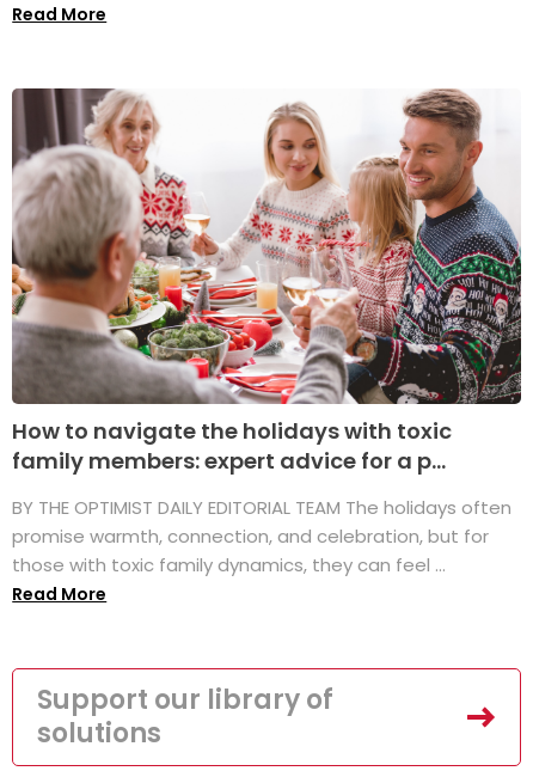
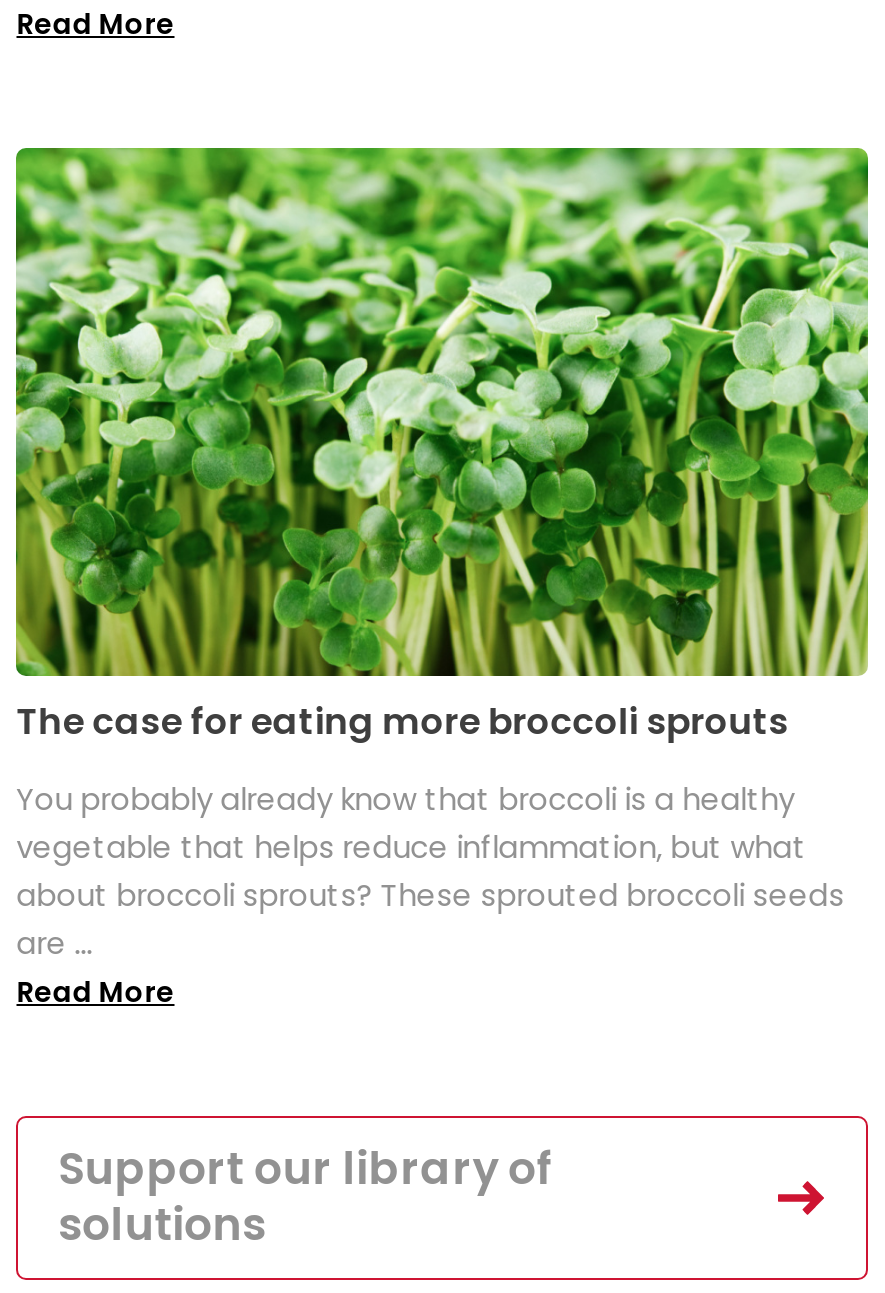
- [image]
- How to navigate the holidays with toxic
- family members: expert advice for a p...
+ [image]
+ The case for eating more broccoli sprouts

- BY THE OPTIMIST DAILY EDITORIAL TEAM The holidays often
- promise warmth, connection, and celebration, but for
- those with toxic family dynamics, they can feel ...
+ You probably already know that broccoli is a healthy
+ vegetable that helps reduce inflammation, but what
+ about broccoli sprouts? These sprouted broccoli seeds
+ are ...
